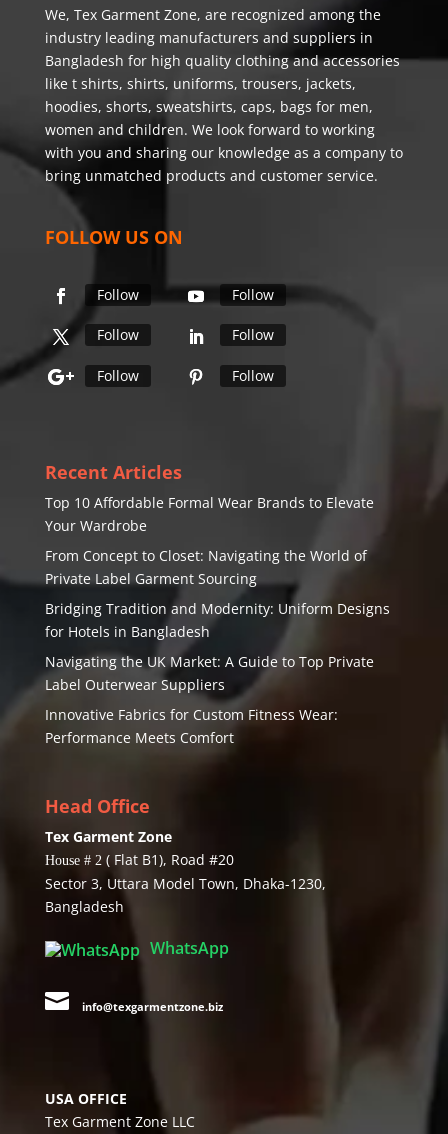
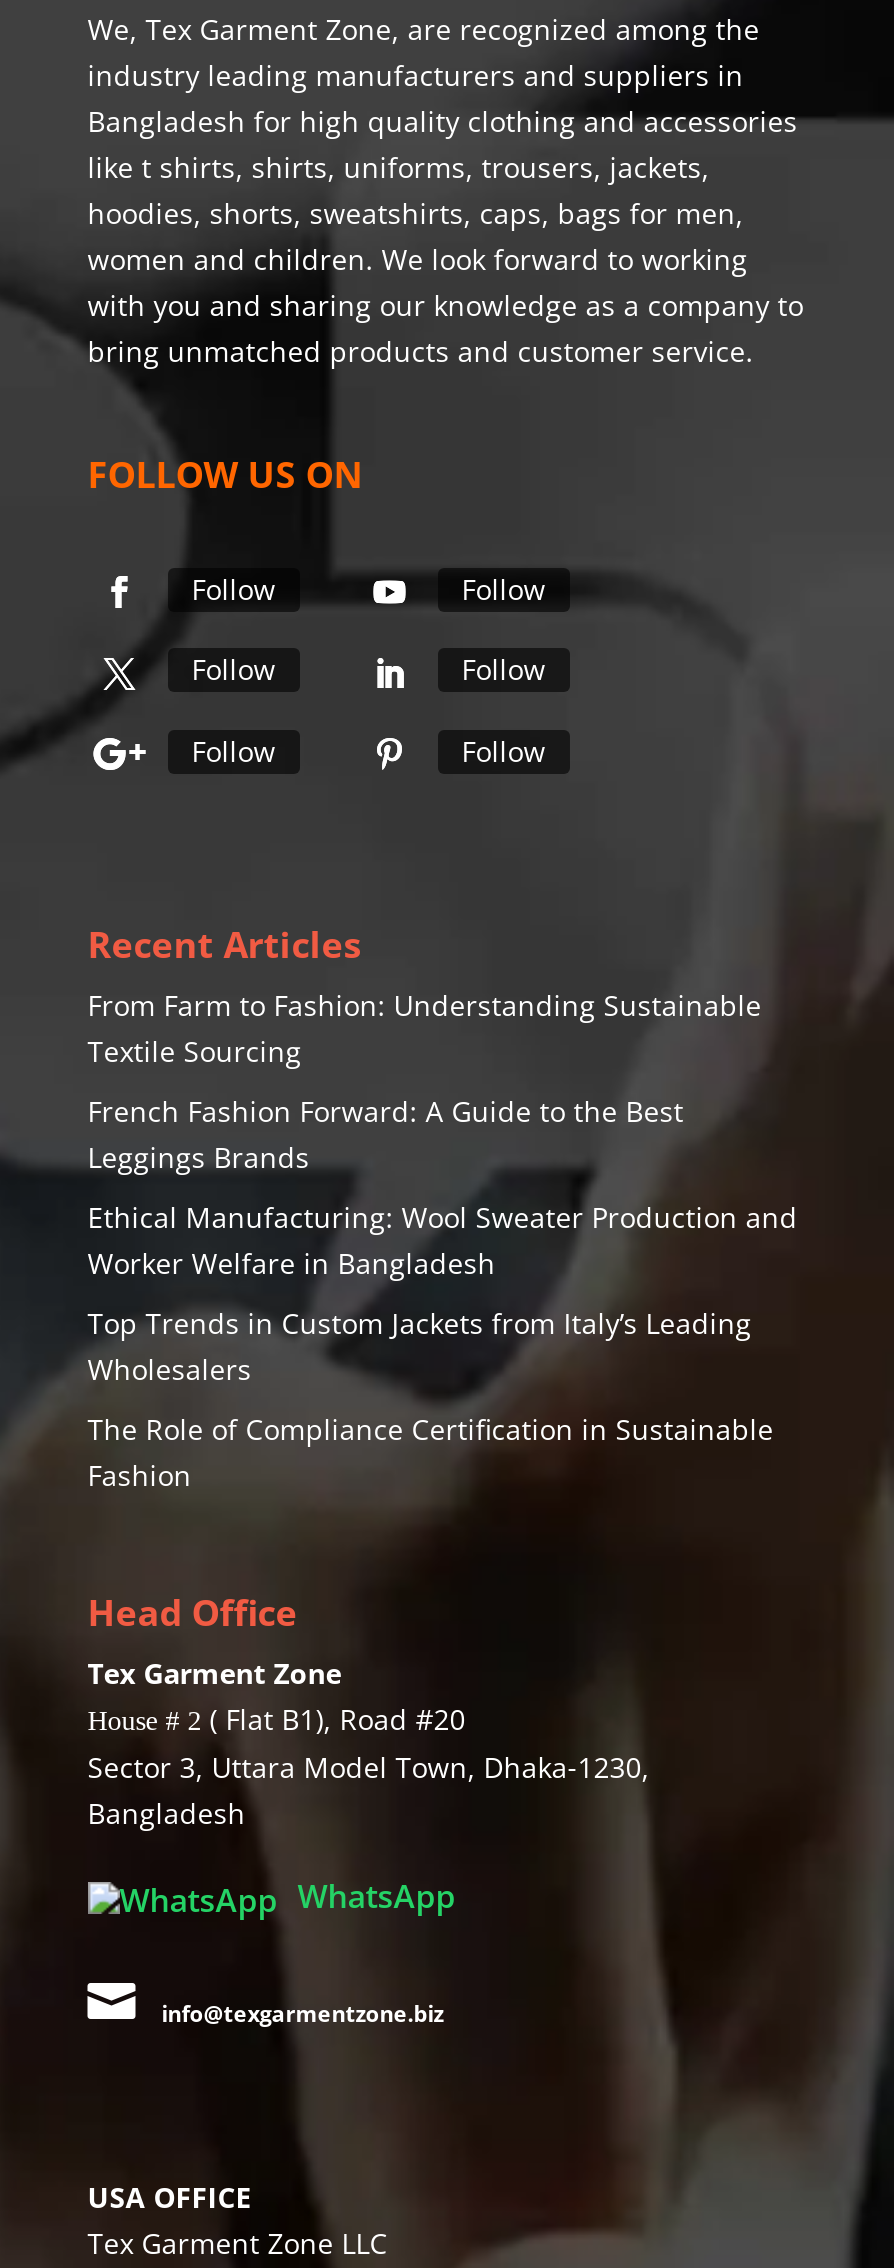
- Top 10 Affordable Formal Wear Brands to Elevate
- Your Wardrobe
+ From Farm to Fashion: Understanding Sustainable
+ Textile Sourcing

- From Concept to Closet: Navigating the World of
- Private Label Garment Sourcing
+ French Fashion Forward: A Guide to the Best
+ Leggings Brands

- Bridging Tradition and Modernity: Uniform Designs
- for Hotels in Bangladesh
+ Ethical Manufacturing: Wool Sweater Production and
+ Worker Welfare in Bangladesh

- Navigating the UK Market: A Guide to Top Private
- Label Outerwear Suppliers
+ Top Trends in Custom Jackets from Italy’s Leading
+ Wholesalers

- Innovative Fabrics for Custom Fitness Wear:
- Performance Meets Comfort
+ The Role of Compliance Certification in Sustainable
+ Fashion
